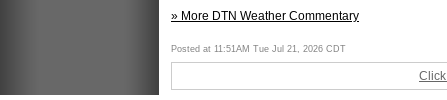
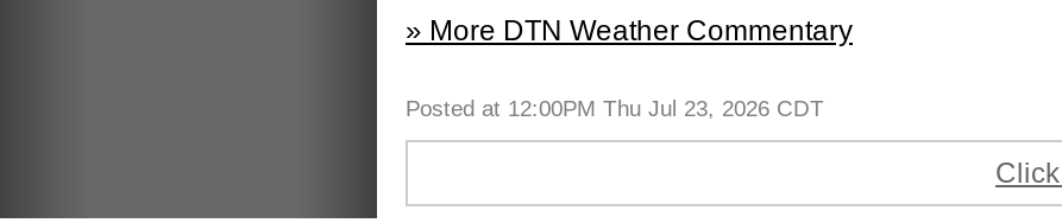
- Posted at 11:51AM Tue Jul 21, 2026 CDT
+ Posted at 12:00PM Thu Jul 23, 2026 CDT
